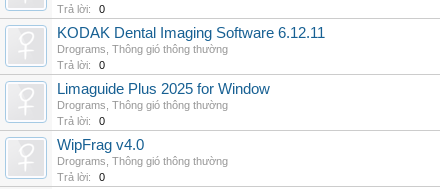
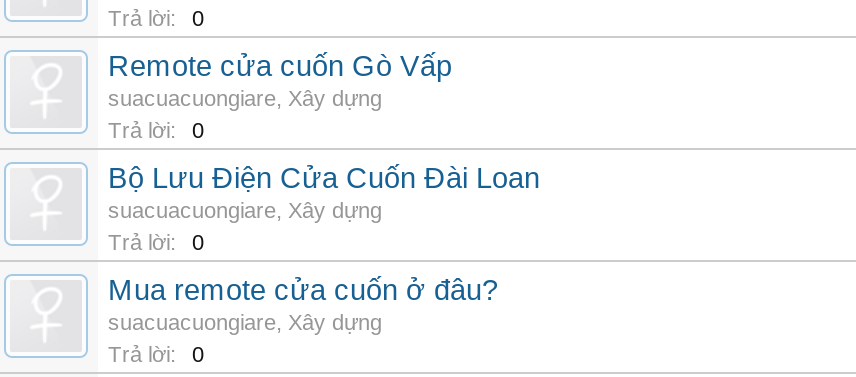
- KODAK Dental Imaging Software 6.12.11
- Drograms, Thông gió thông thường
+ Remote cửa cuốn Gò Vấp
+ suacuacuongiare, Xây dựng

- Limaguide Plus 2025 for Window
- Drograms, Thông gió thông thường
+ Bộ Lưu Điện Cửa Cuốn Đài Loan
+ suacuacuongiare, Xây dựng

- WipFrag v4.0
- Drograms, Thông gió thông thường
+ Mua remote cửa cuốn ở đâu?
+ suacuacuongiare, Xây dựng
